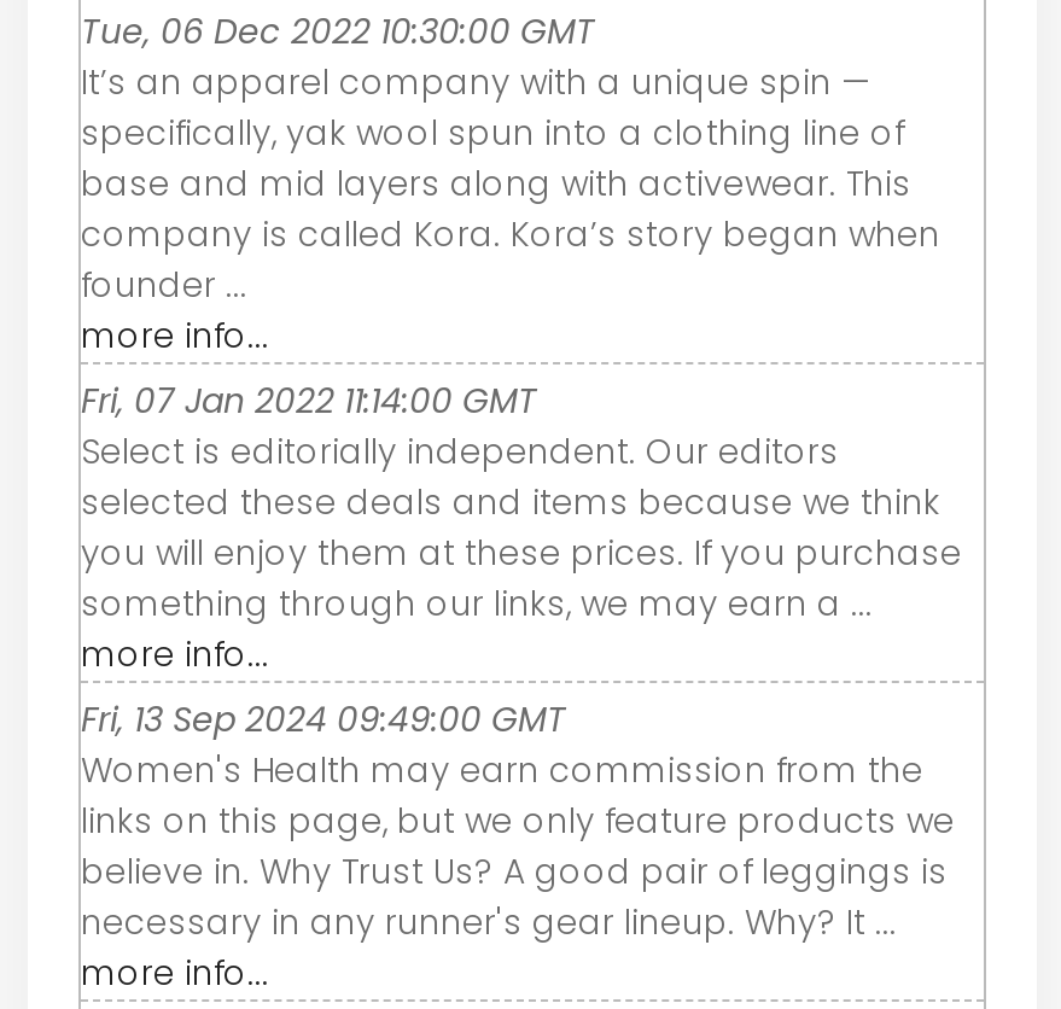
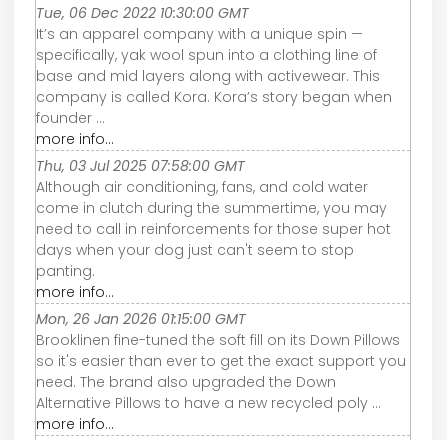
- Fri, 07 Jan 2022 11:14:00 GMT
- Select is editorially independent. Our editors
- selected these deals and items because we think
- you will enjoy them at these prices. If you purchase
- something through our links, we may earn a ...
+ Thu, 03 Jul 2025 07:58:00 GMT
+ Although air conditioning, fans, and cold water
+ come in clutch during the summertime, you may
+ need to call in reinforcements for those super hot
+ days when your dog just can't seem to stop
+ panting.

- Fri, 13 Sep 2024 09:49:00 GMT
- Women's Health may earn commission from the
- links on this page, but we only feature products we
- believe in. Why Trust Us? A good pair of leggings is
- necessary in any runner's gear lineup. Why? It ...
+ Mon, 26 Jan 2026 01:15:00 GMT
+ Brooklinen fine-tuned the soft fill on its Down Pillows
+ so it's easier than ever to get the exact support you
+ need. The brand also upgraded the Down
+ Alternative Pillows to have a new recycled poly ...
